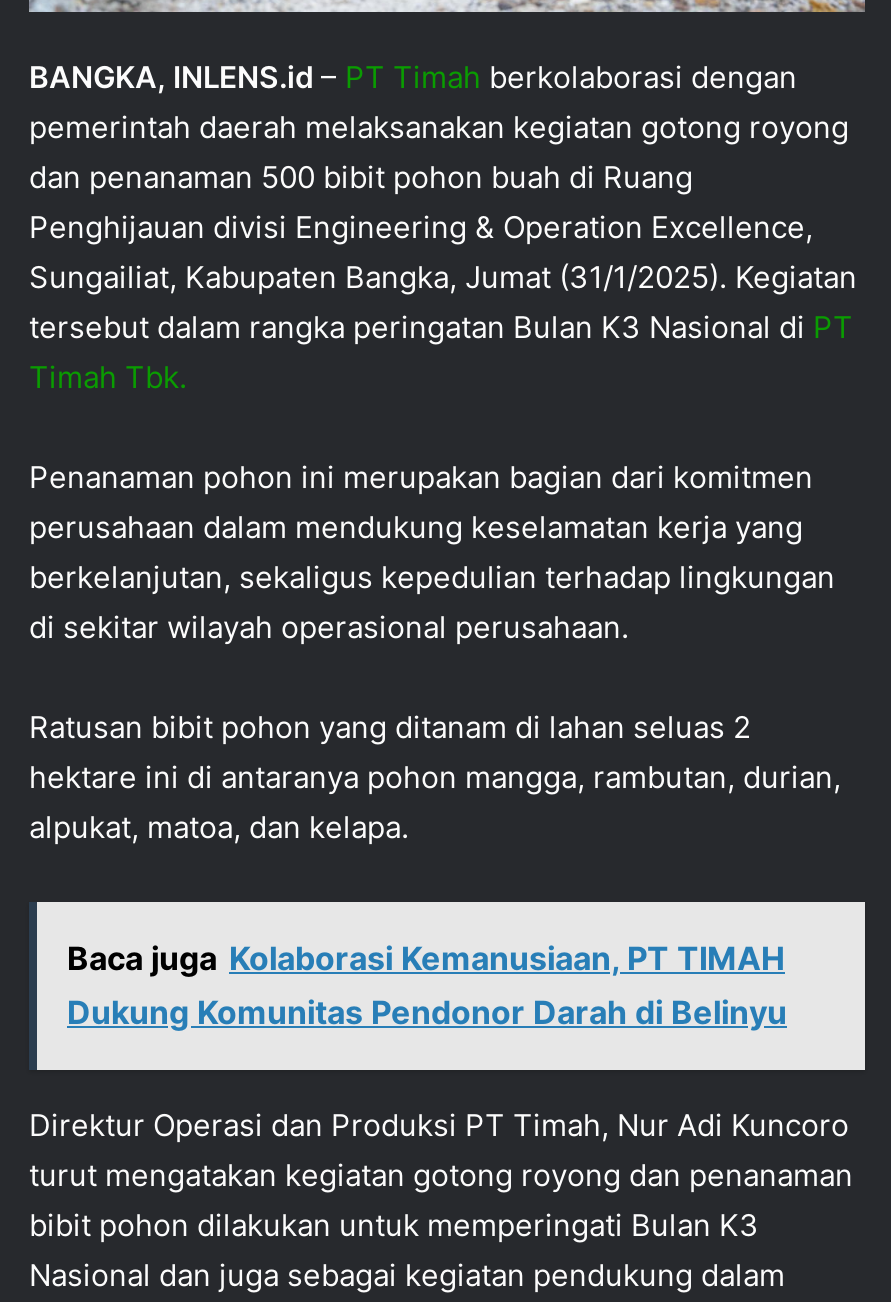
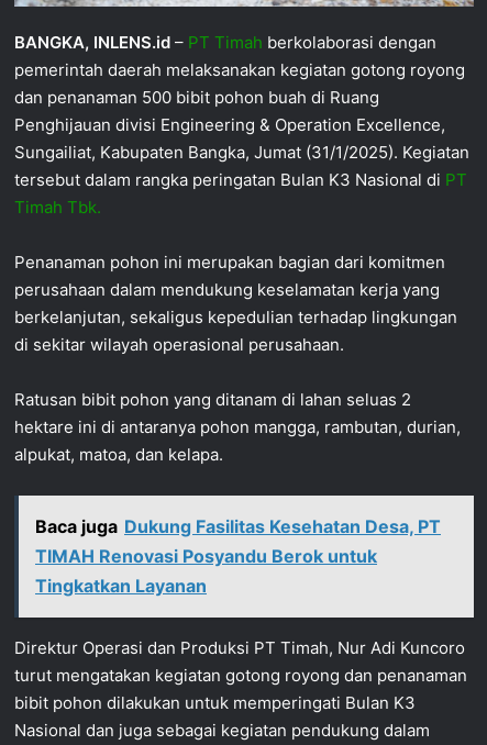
- Baca juga Kolaborasi Kemanusiaan, PT TIMAH
- Dukung Komunitas Pendonor Darah di Belinyu
+ Baca juga Dukung Fasilitas Kesehatan Desa, PT
+ TIMAH Renovasi Posyandu Berok untuk
+ Tingkatkan Layanan
